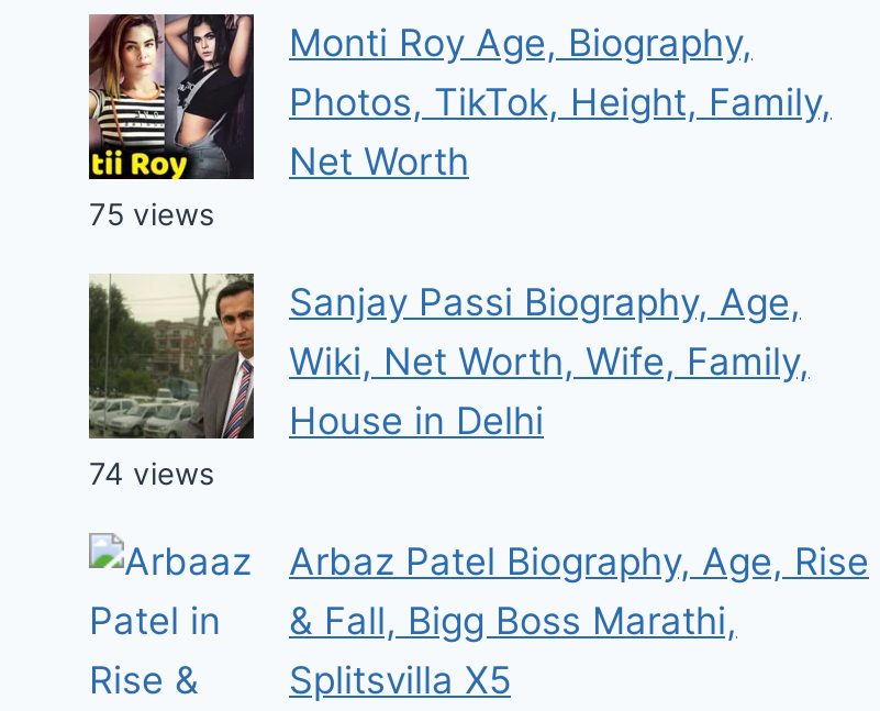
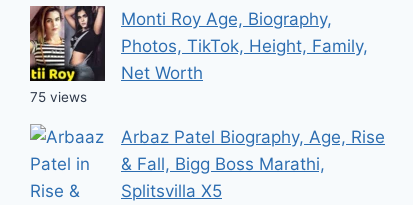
- [image]
- Sanjay Passi Biography, Age,
- Wiki, Net Worth, Wife, Family,
- House in Delhi
- 74 views
